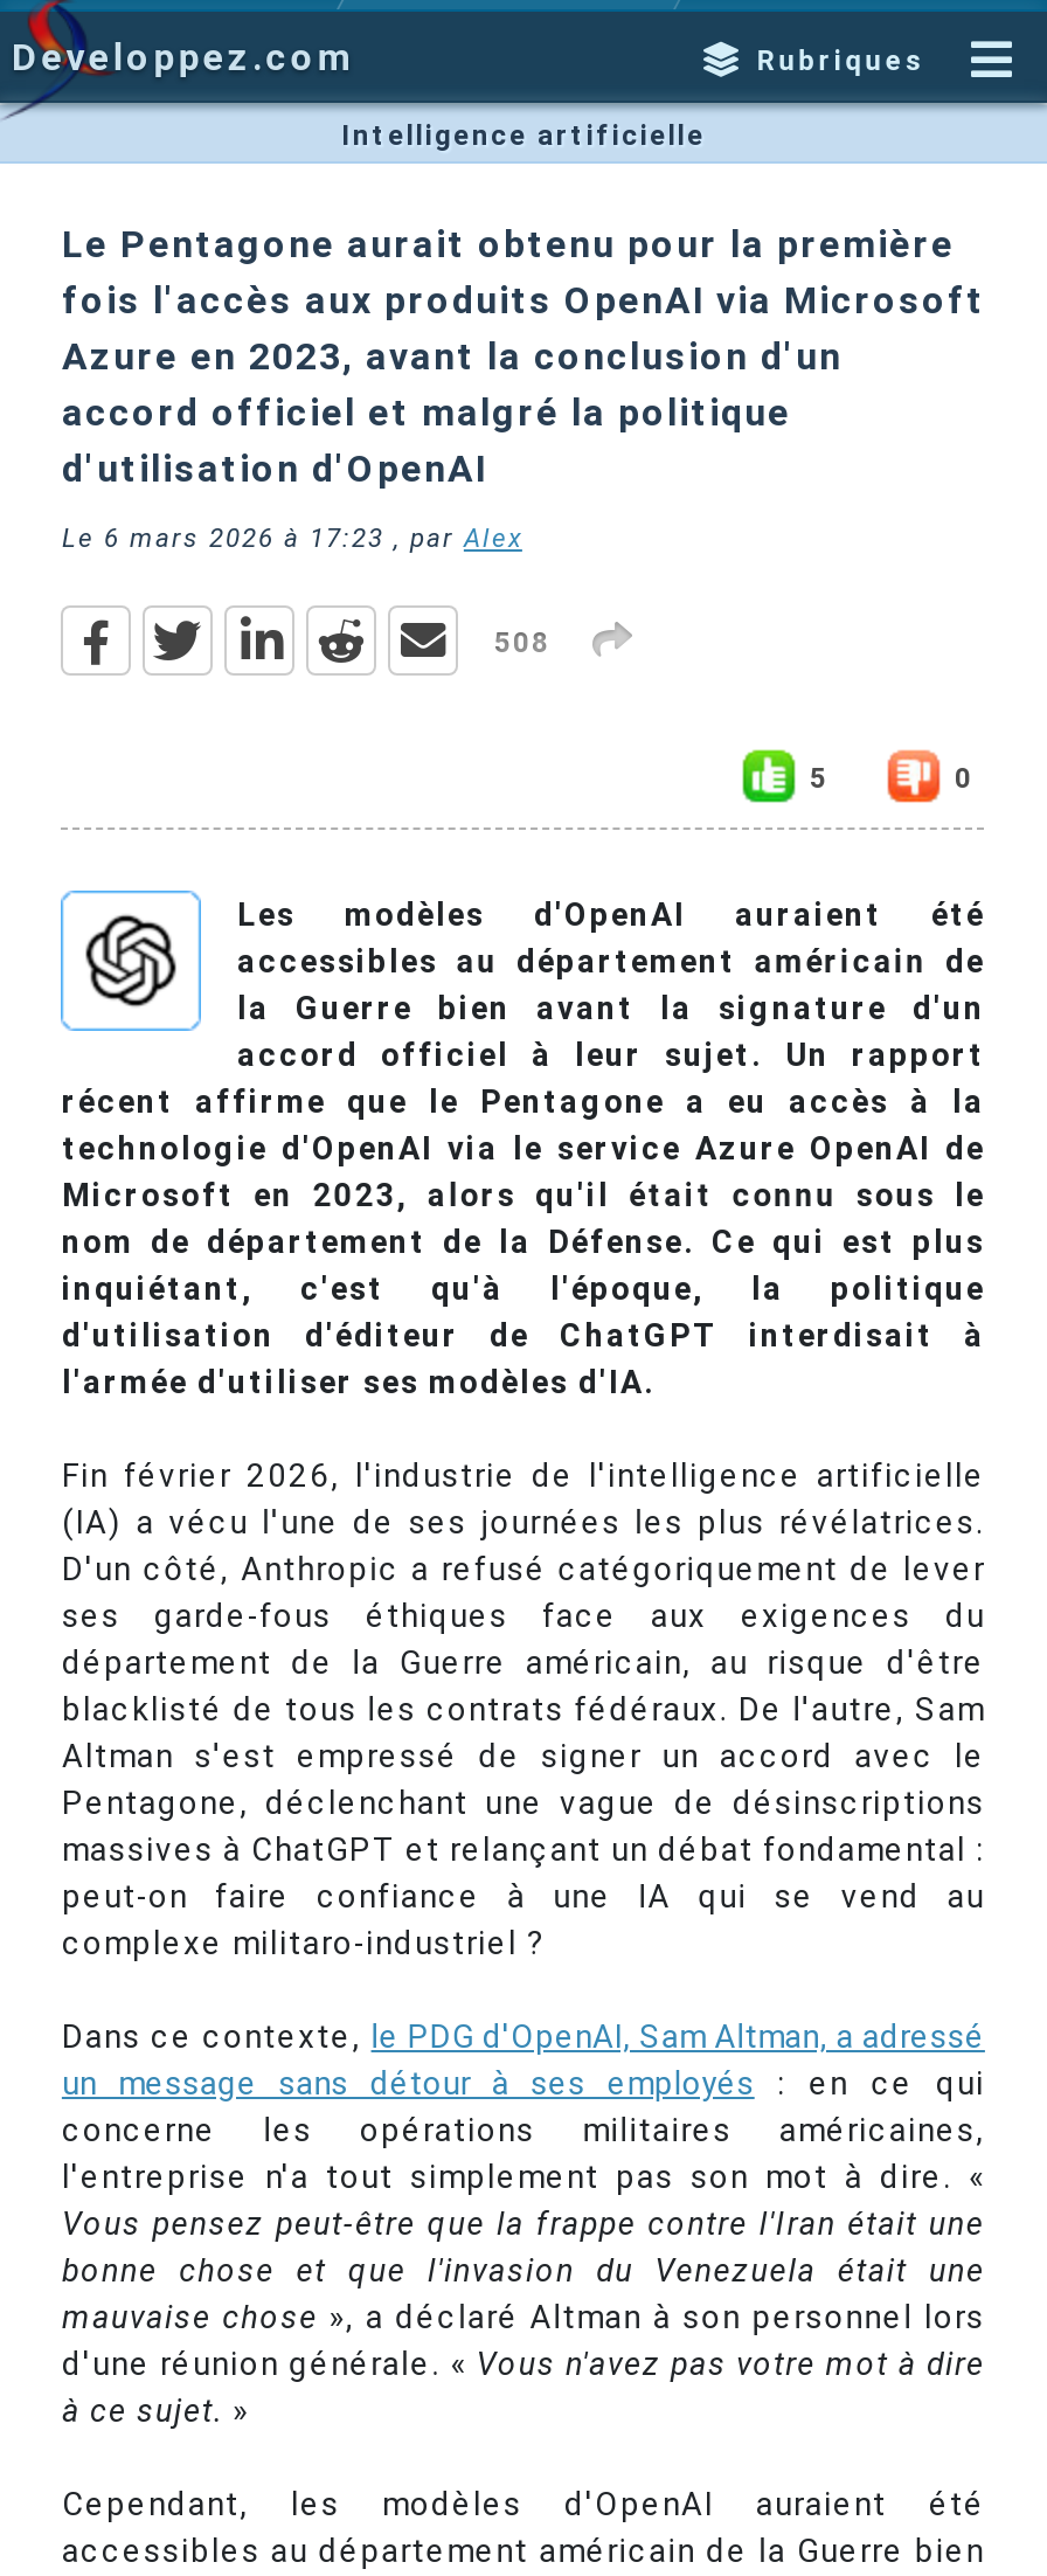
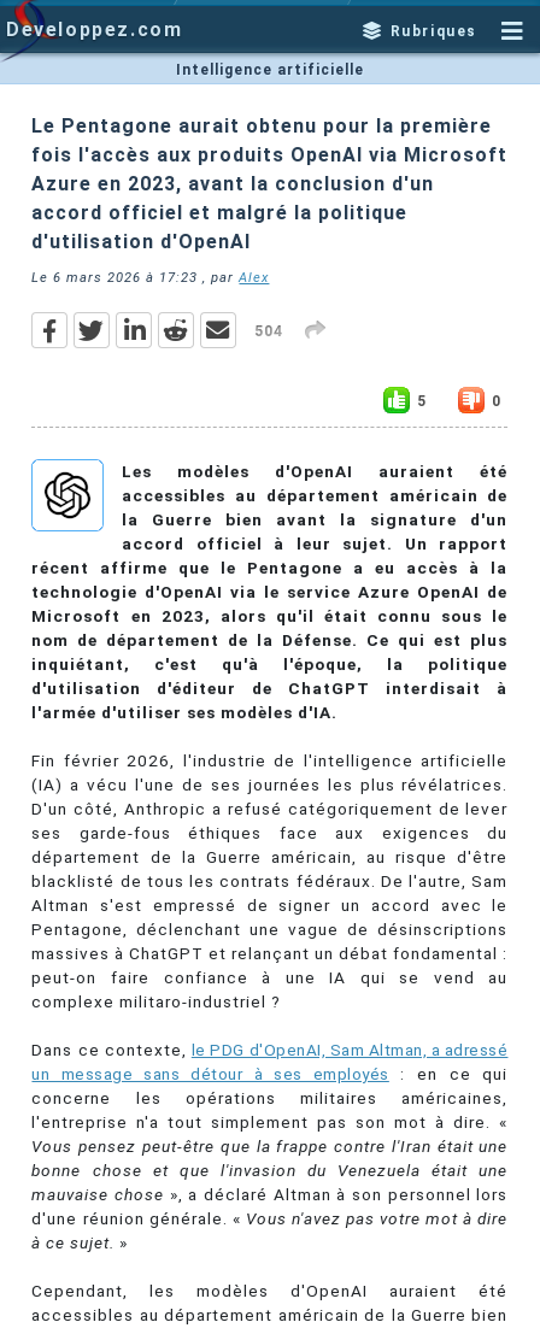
- 508
+ 504
